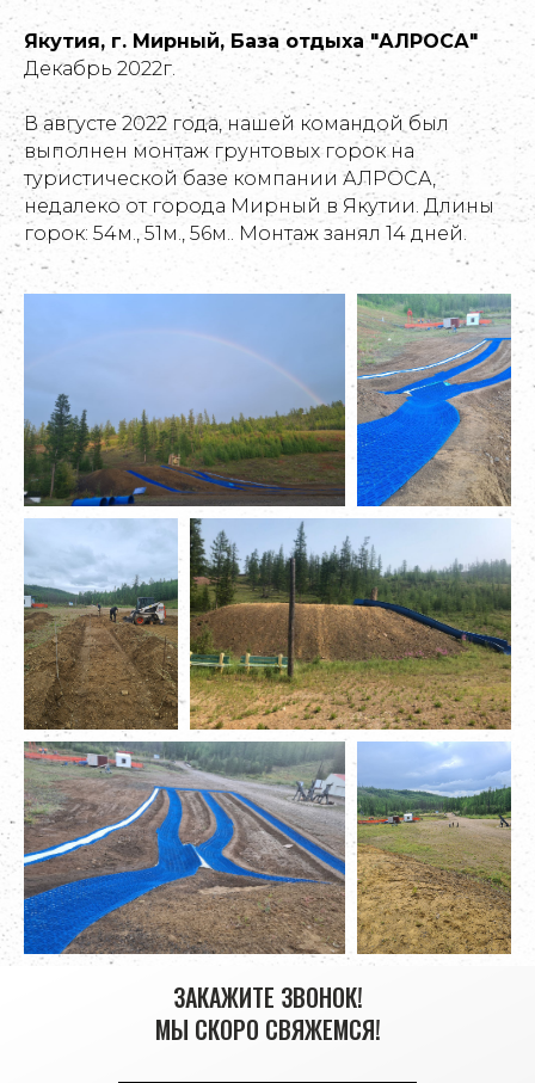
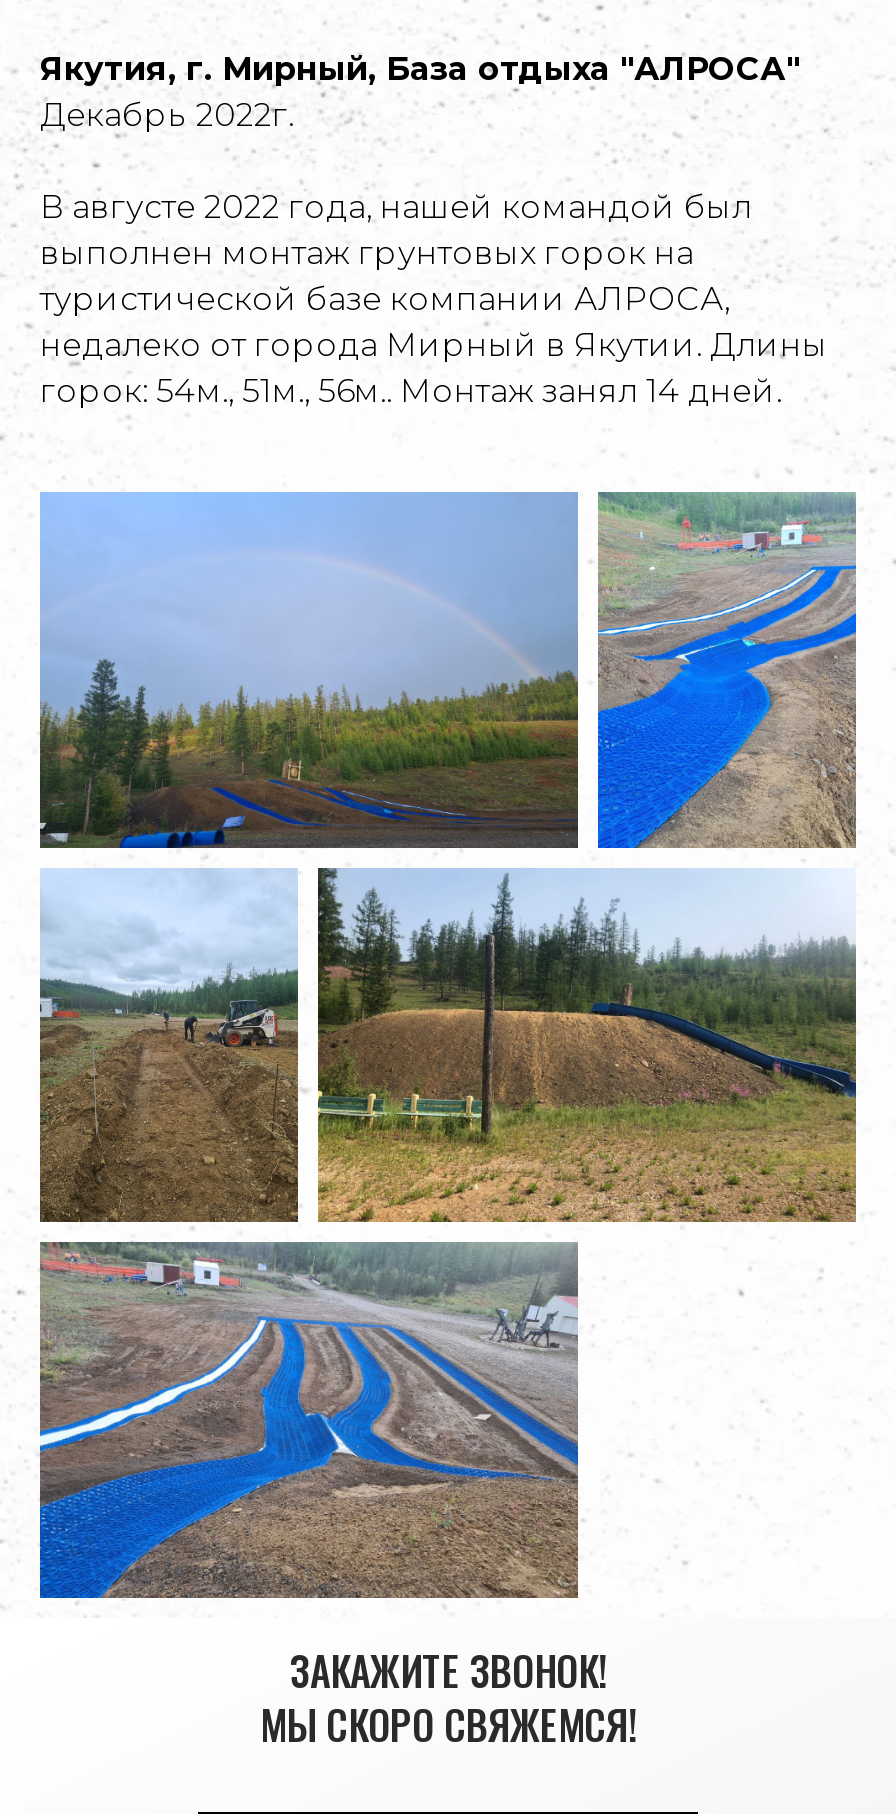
- [image]
